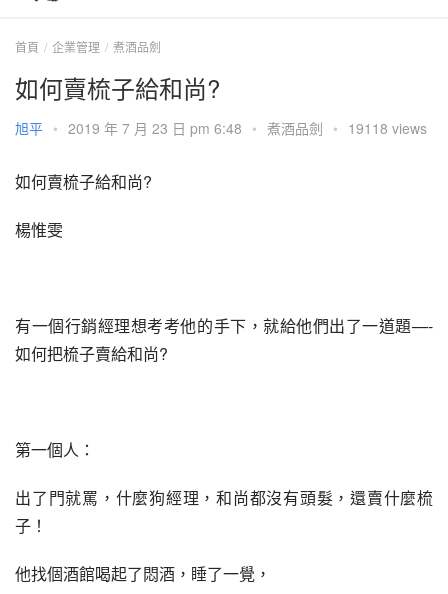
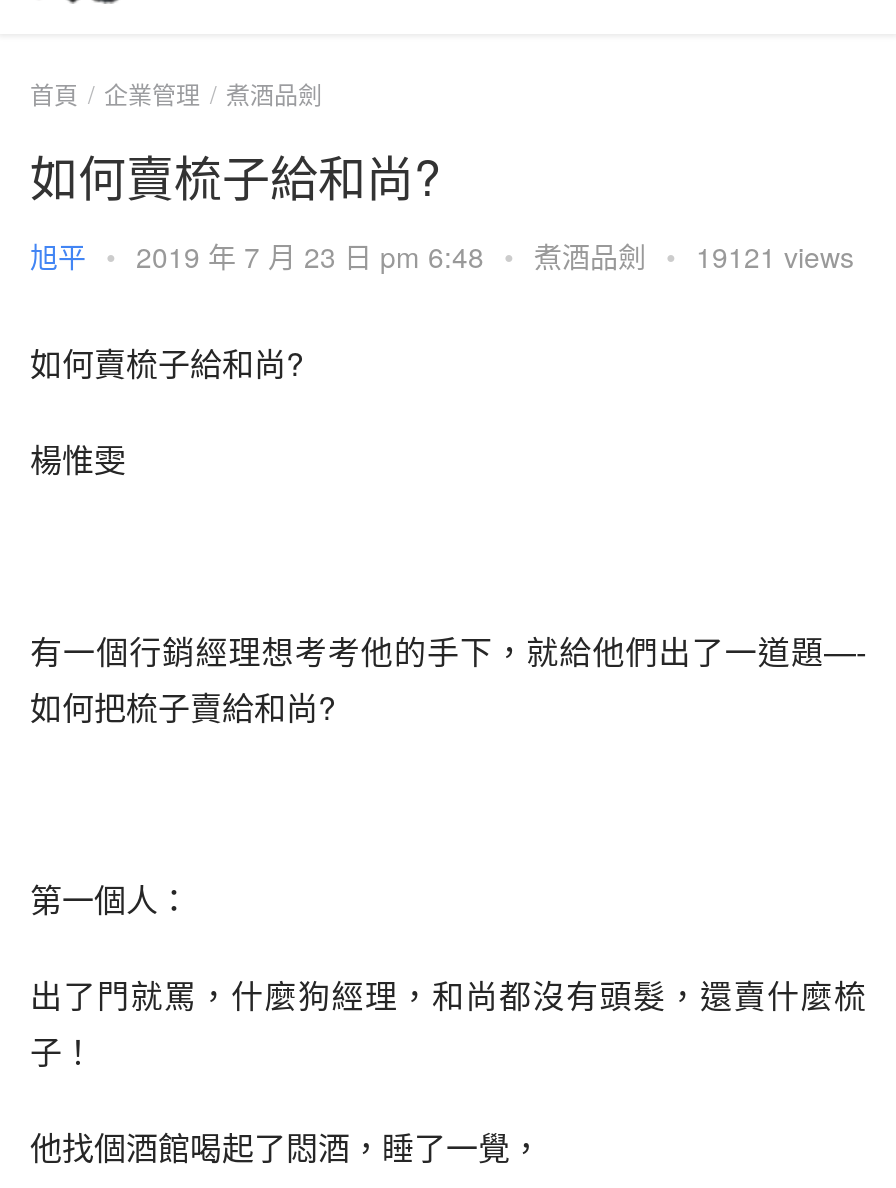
- 旭平 • 2019 年 7 月 23 日 pm 6:48 • 煮酒品劍 • 19118 views
+ 旭平 • 2019 年 7 月 23 日 pm 6:48 • 煮酒品劍 • 19121 views
